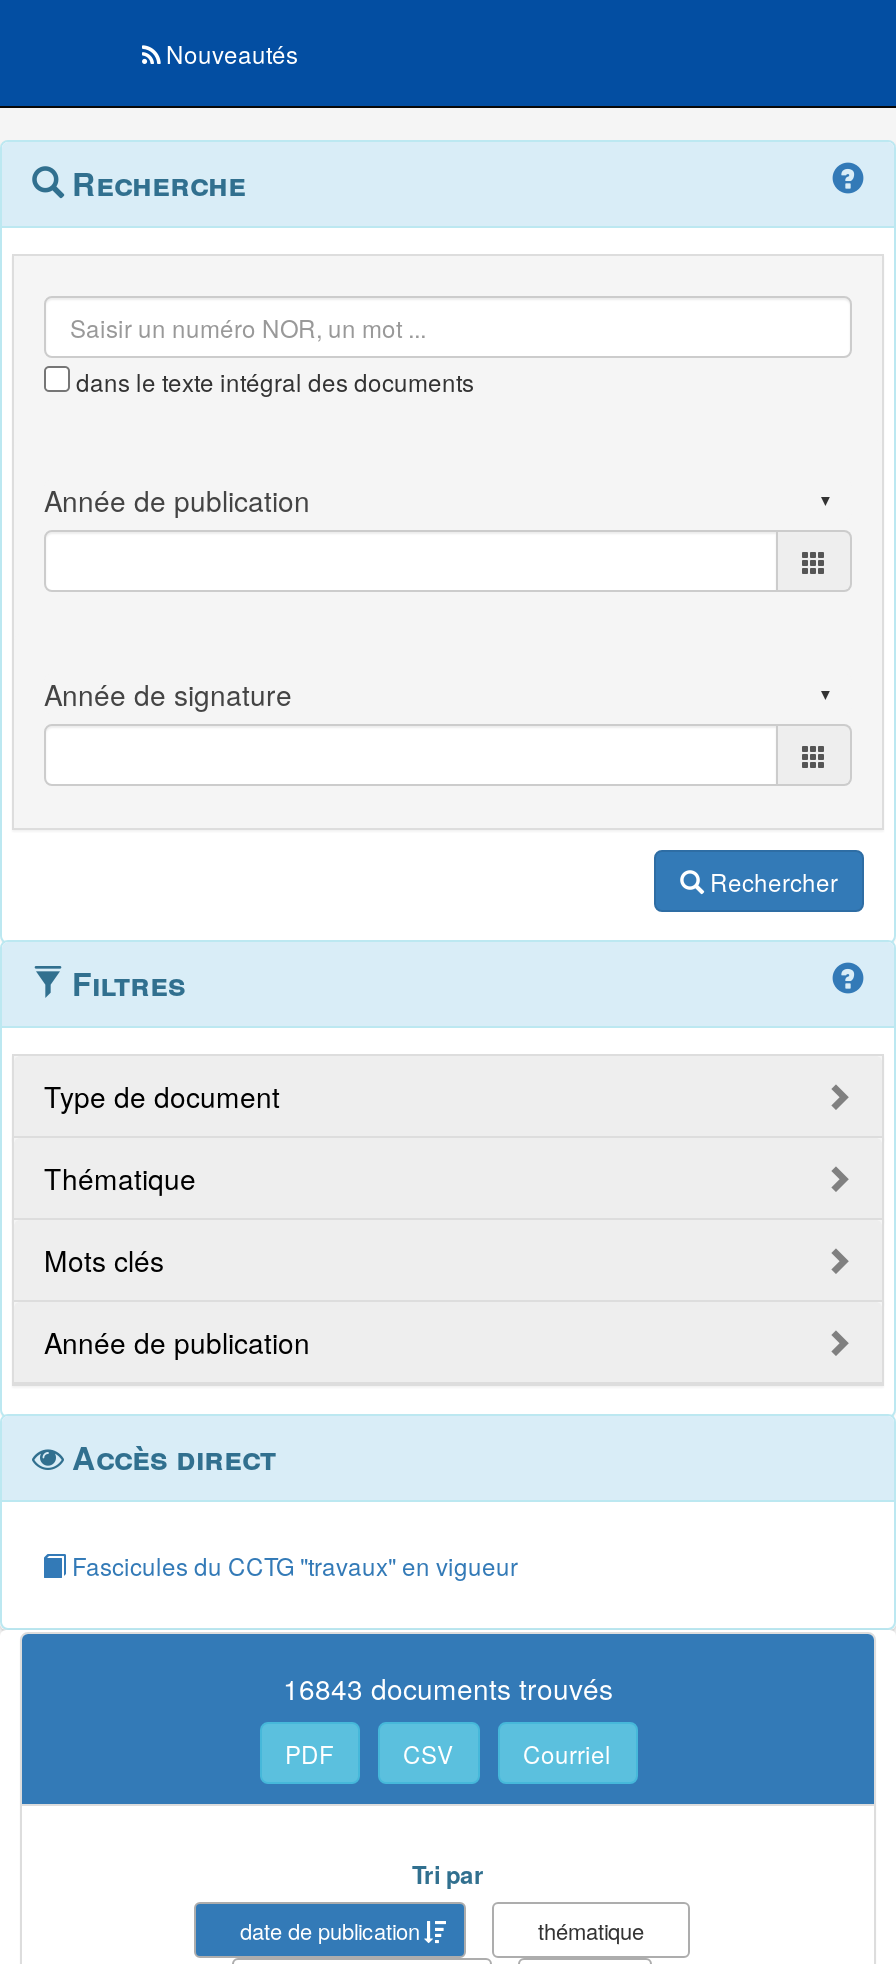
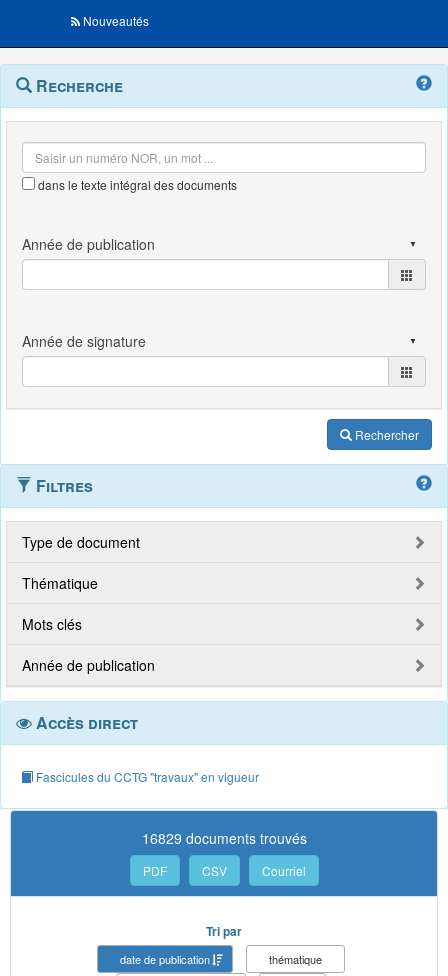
- 16843 documents trouvés
+ 16829 documents trouvés
